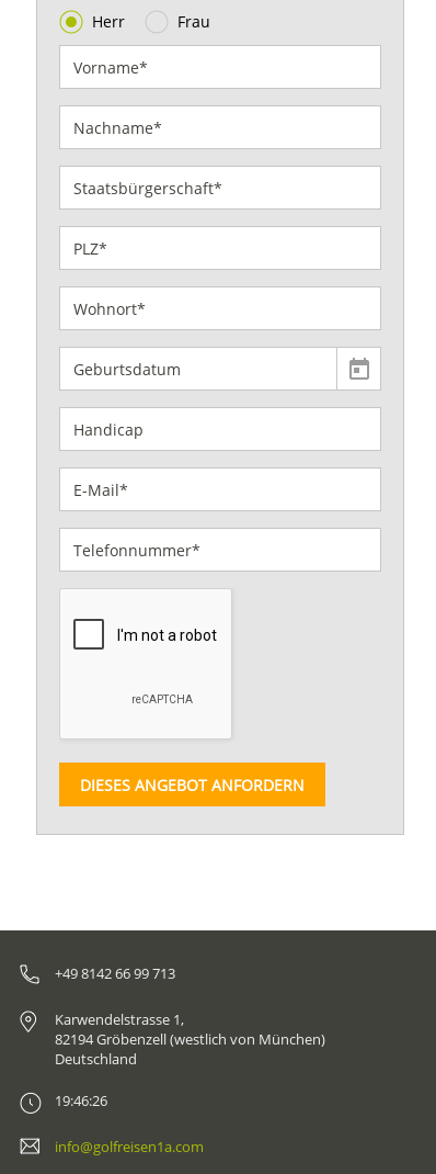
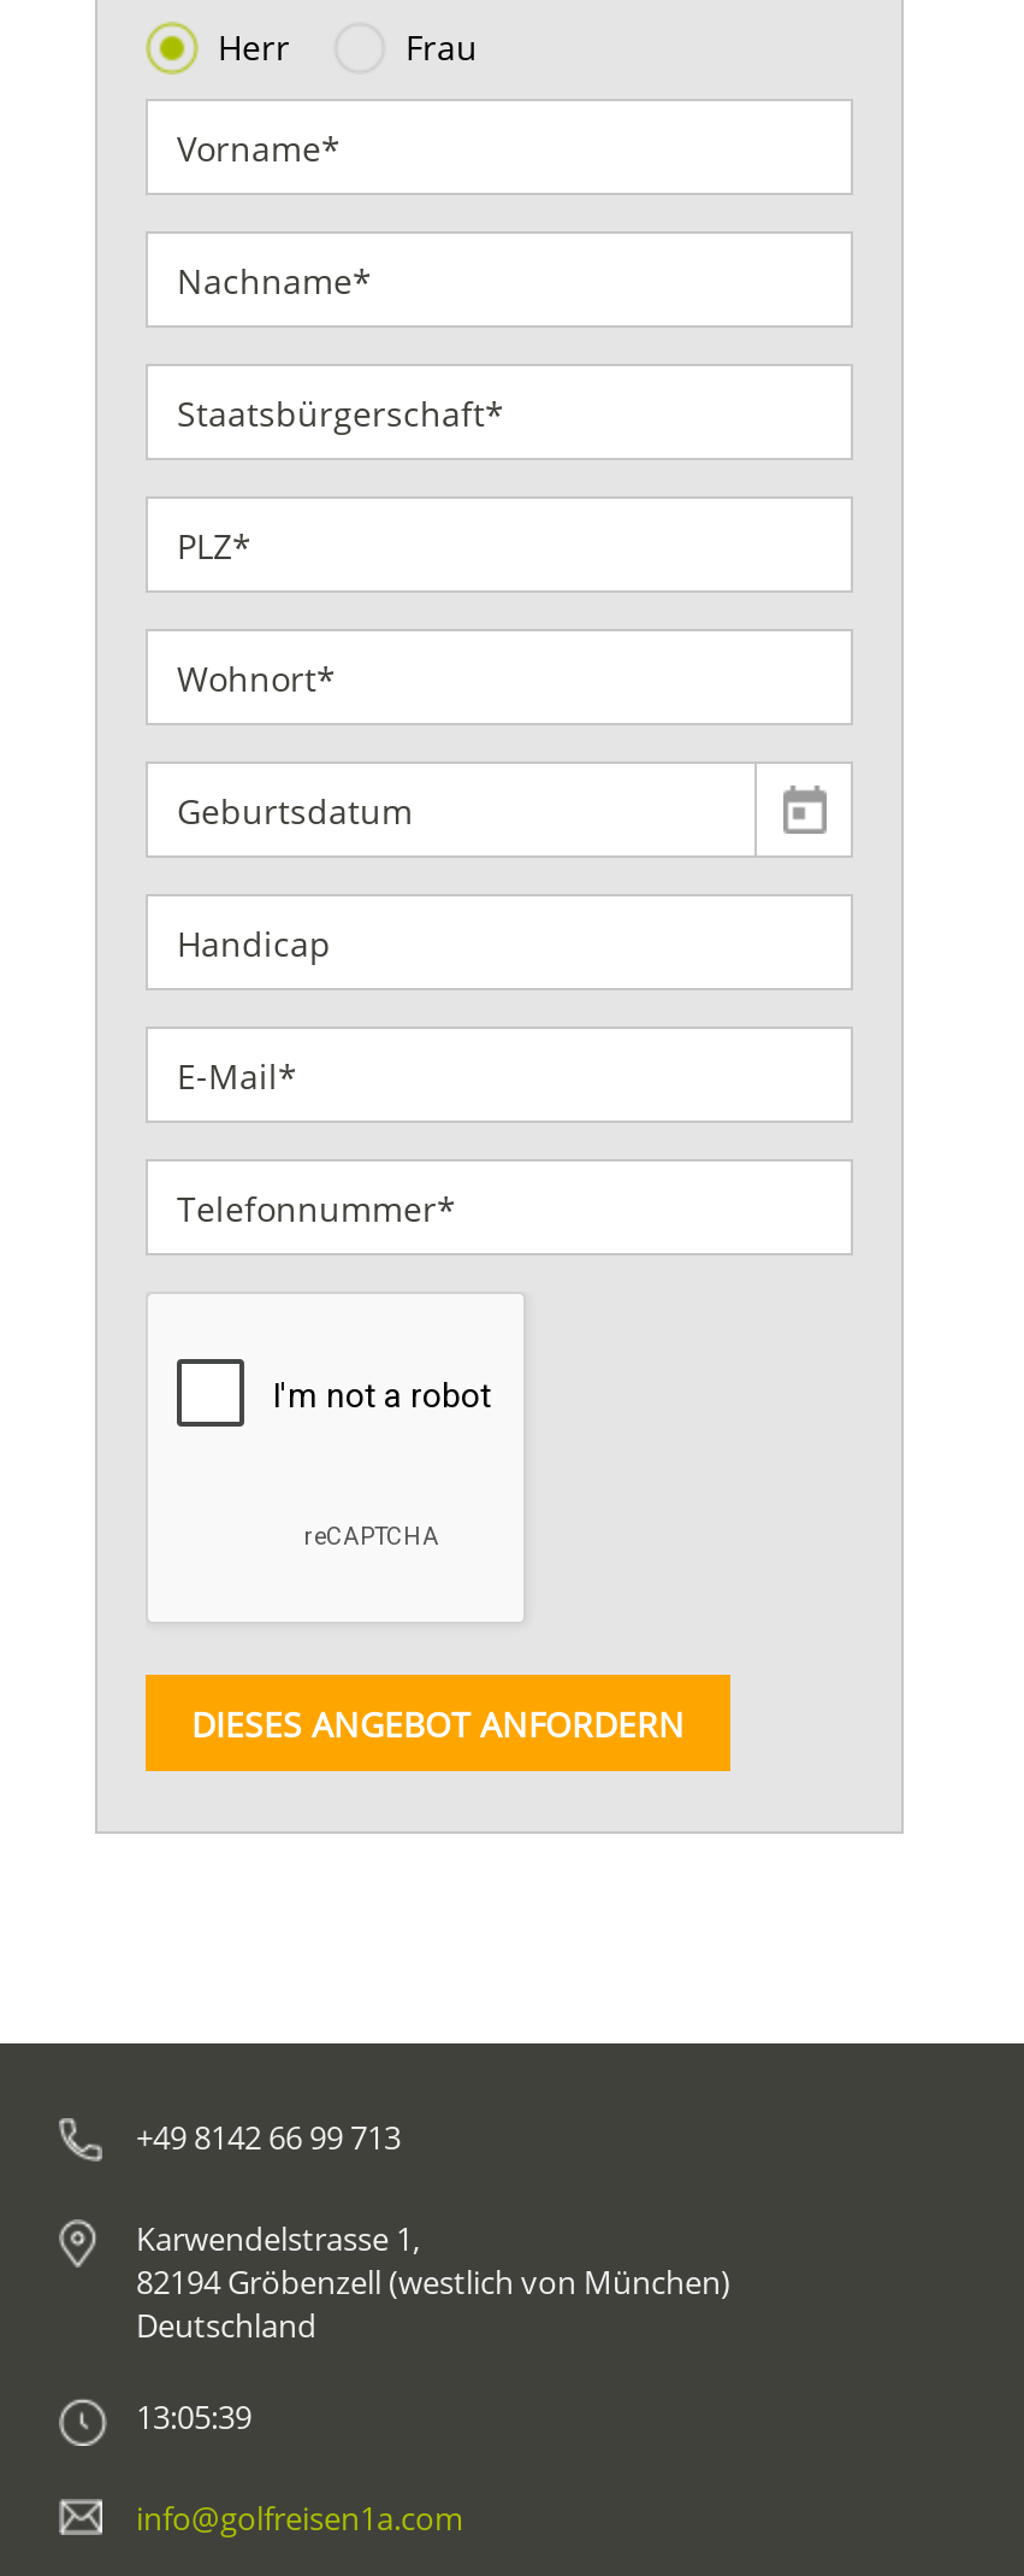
- 19:46:26
+ 13:05:39
